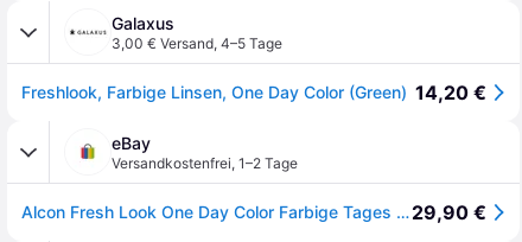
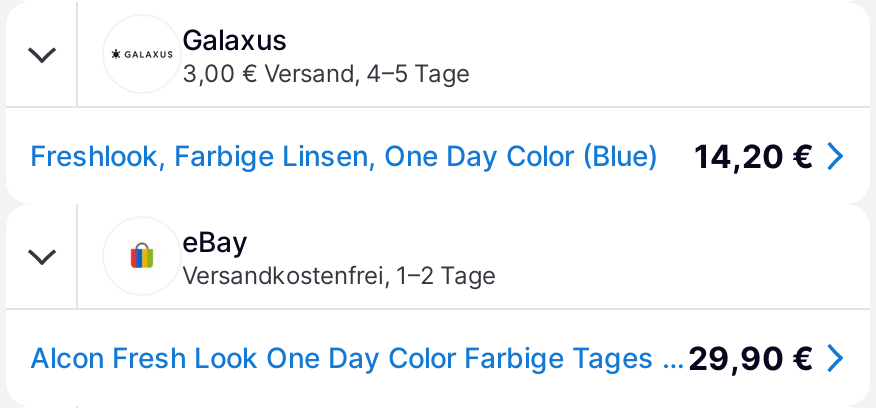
- Freshlook, Farbige Linsen, One Day Color (Green) 14,20 €
+ Freshlook, Farbige Linsen, One Day Color (Blue)
+ 14,20 €
